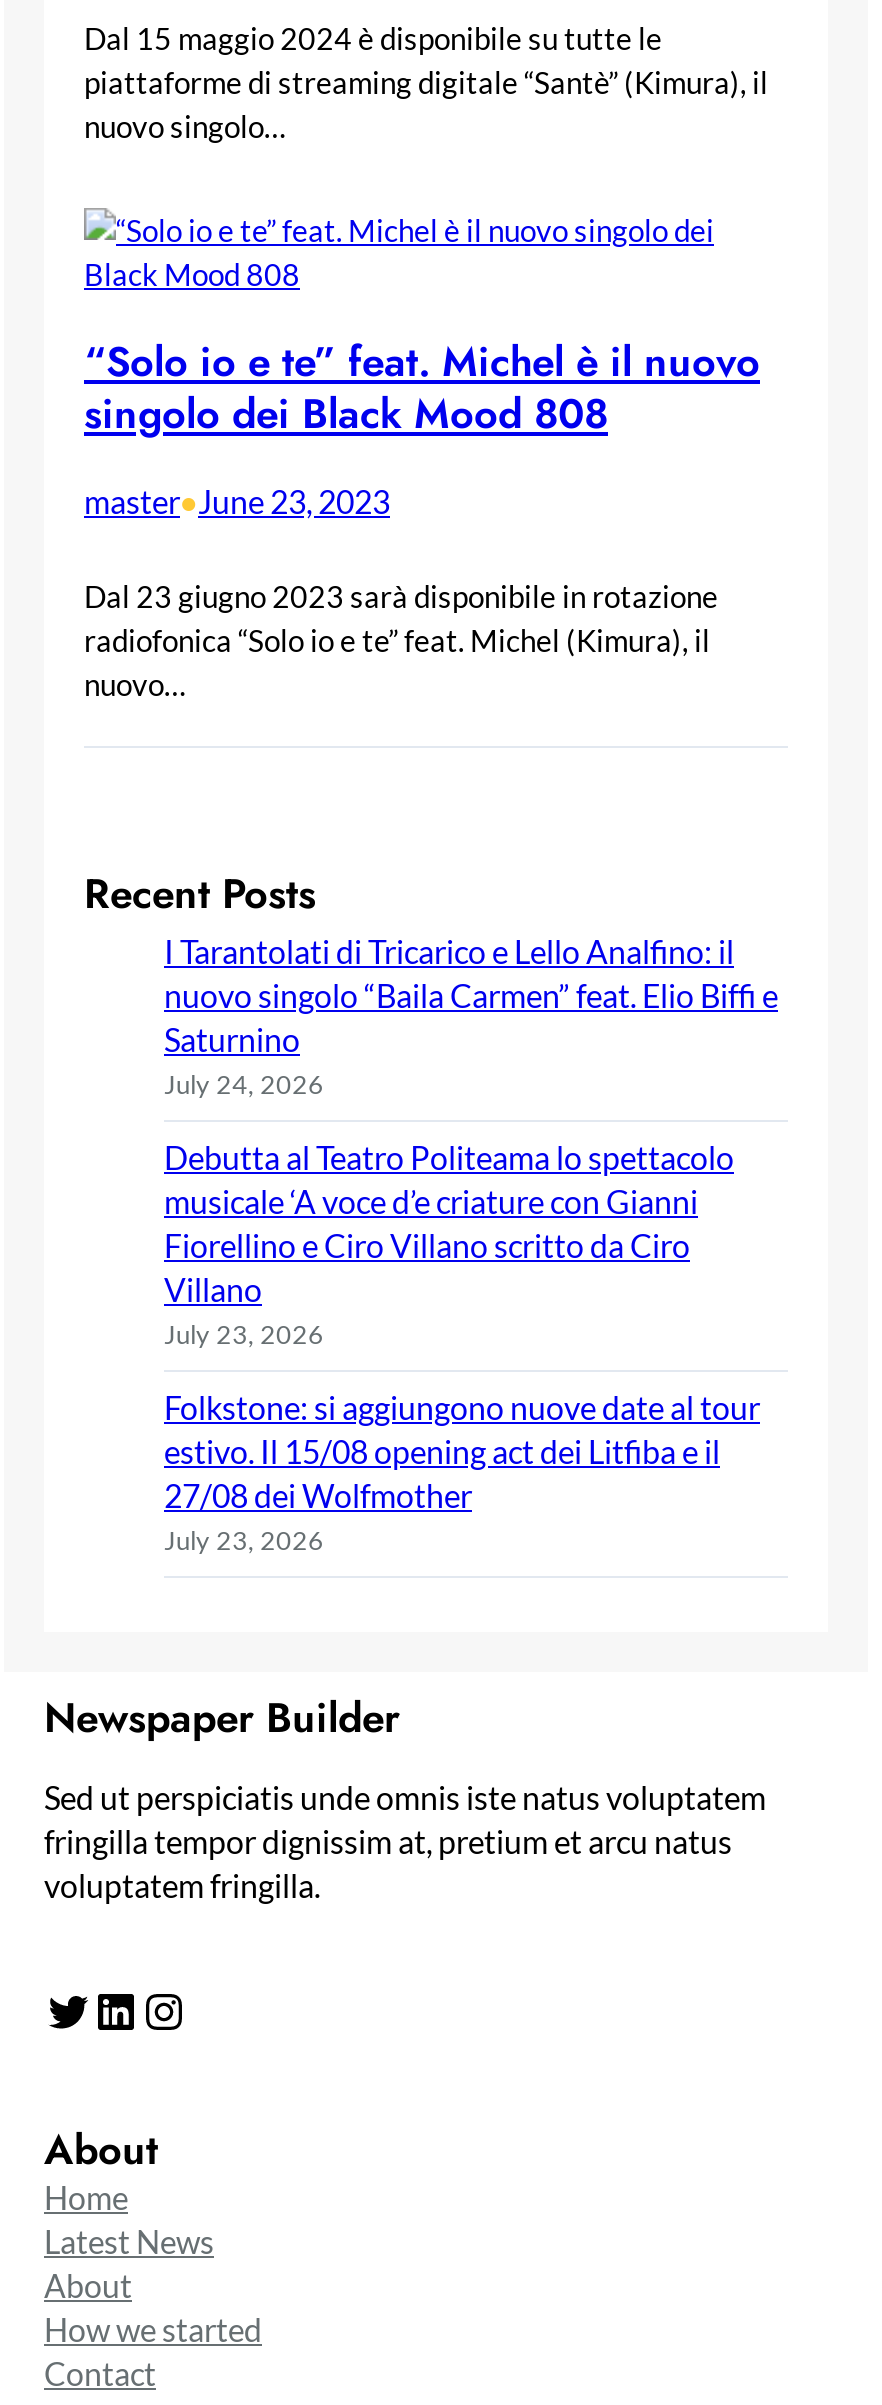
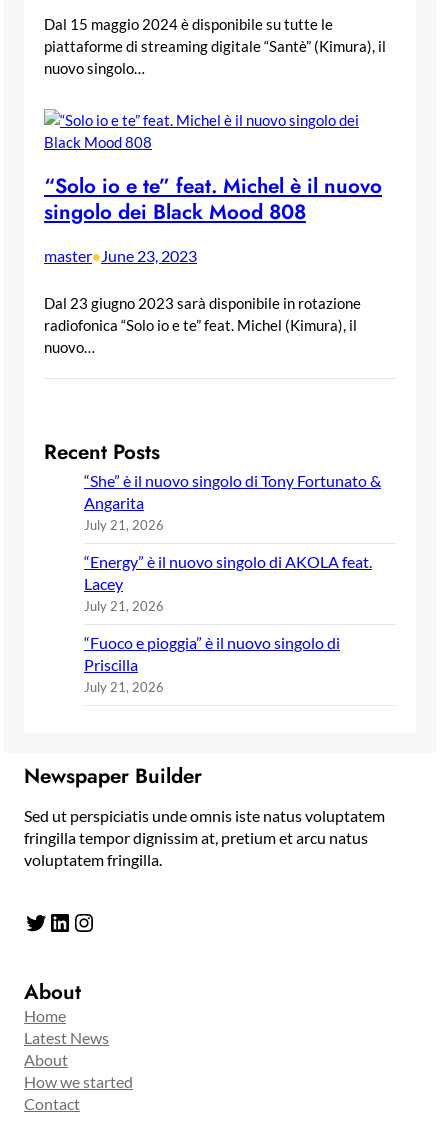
- I Tarantolati di Tricarico e Lello Analfino: il
- nuovo singolo “Baila Carmen” feat. Elio Biffi e
- Saturnino
- July 24, 2026
+ “She” è il nuovo singolo di Tony Fortunato &
+ Angarita
+ July 21, 2026

- Debutta al Teatro Politeama lo spettacolo
- musicale ‘A voce d’e criature con Gianni
- Fiorellino e Ciro Villano scritto da Ciro
- Villano
- July 23, 2026
+ “Energy” è il nuovo singolo di AKOLA feat.
+ Lacey
+ July 21, 2026

- Folkstone: si aggiungono nuove date al tour
- estivo. Il 15/08 opening act dei Litfiba e il
- 27/08 dei Wolfmother
- July 23, 2026
+ “Fuoco e pioggia” è il nuovo singolo di
+ Priscilla
+ July 21, 2026
